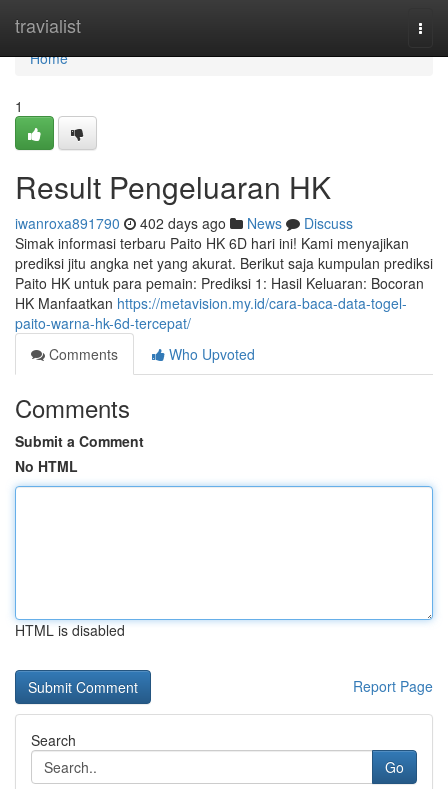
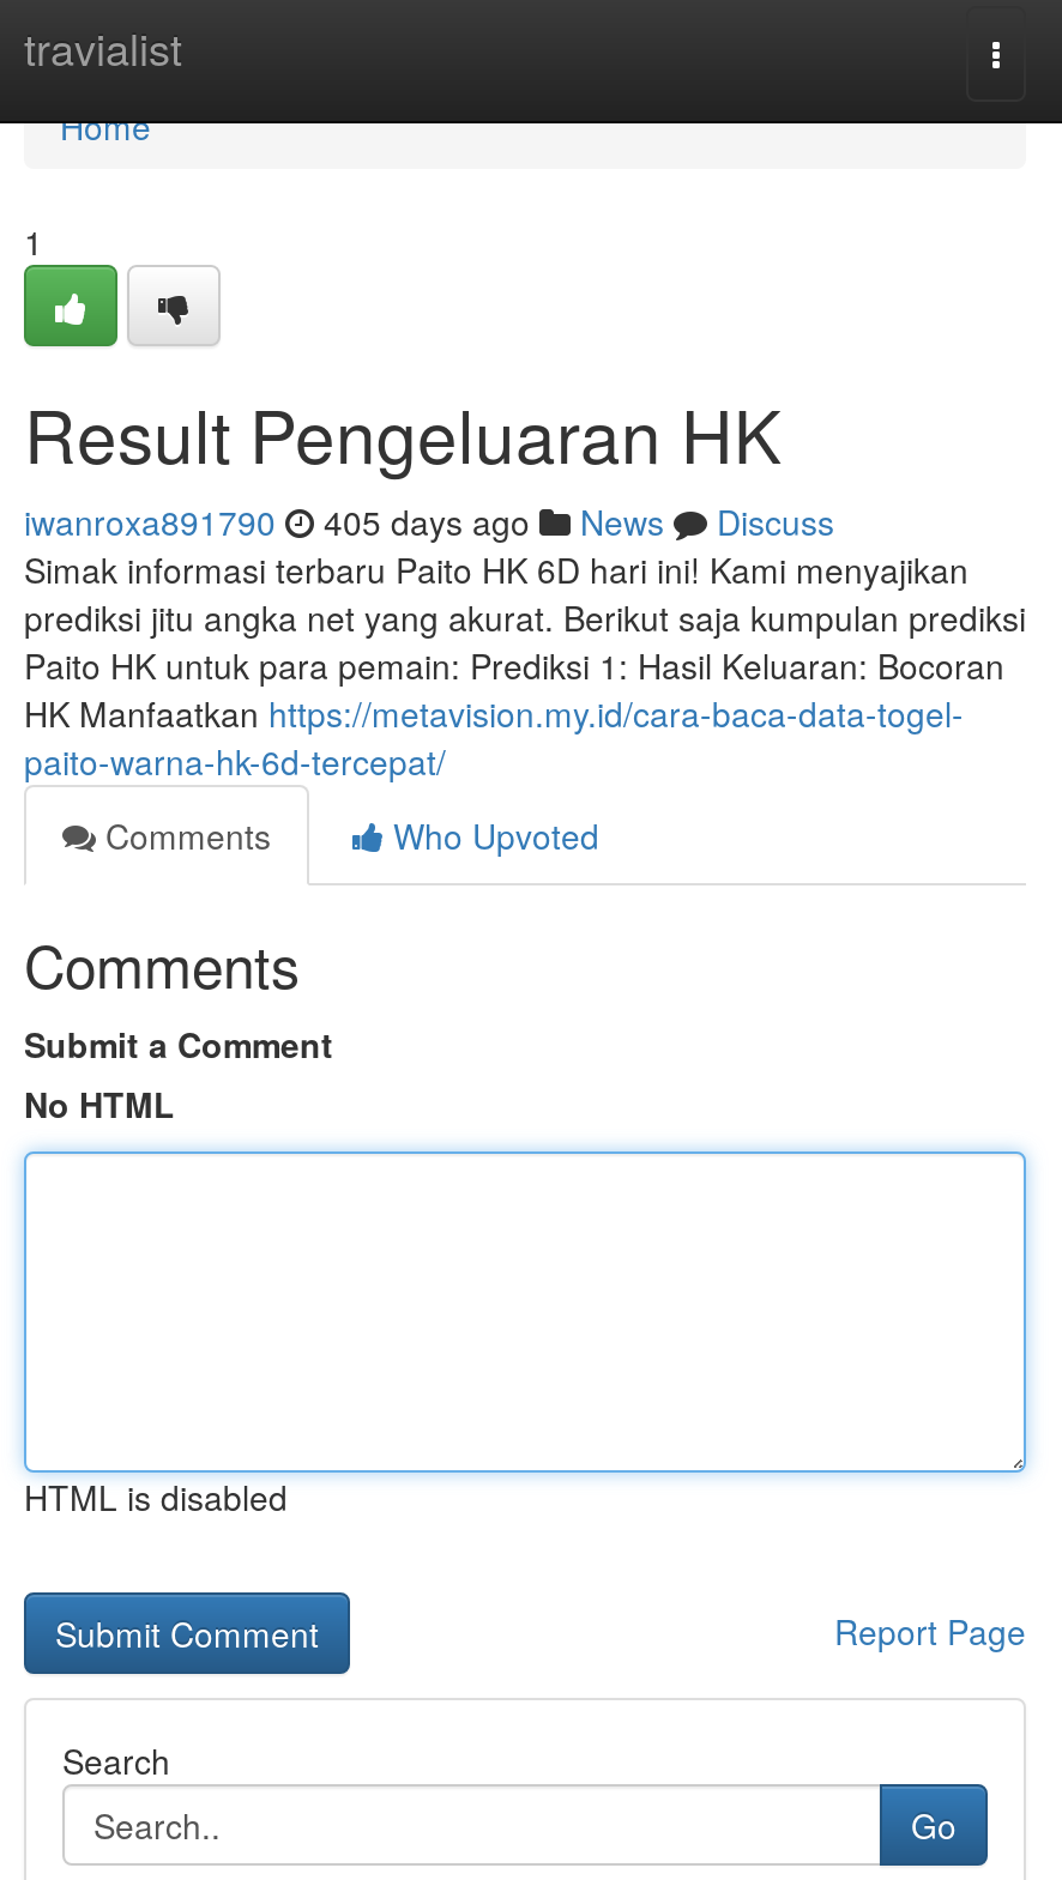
- iwanroxa891790 402 days ago News Discuss
+ iwanroxa891790 405 days ago News Discuss
